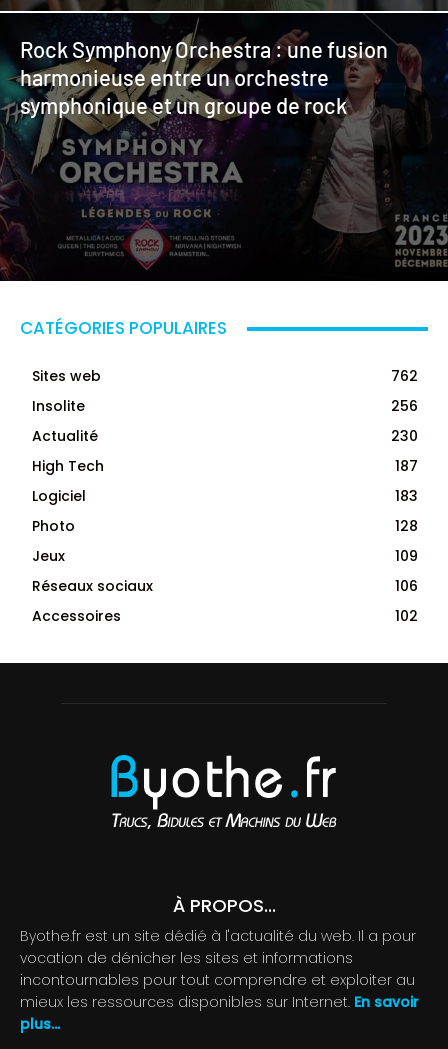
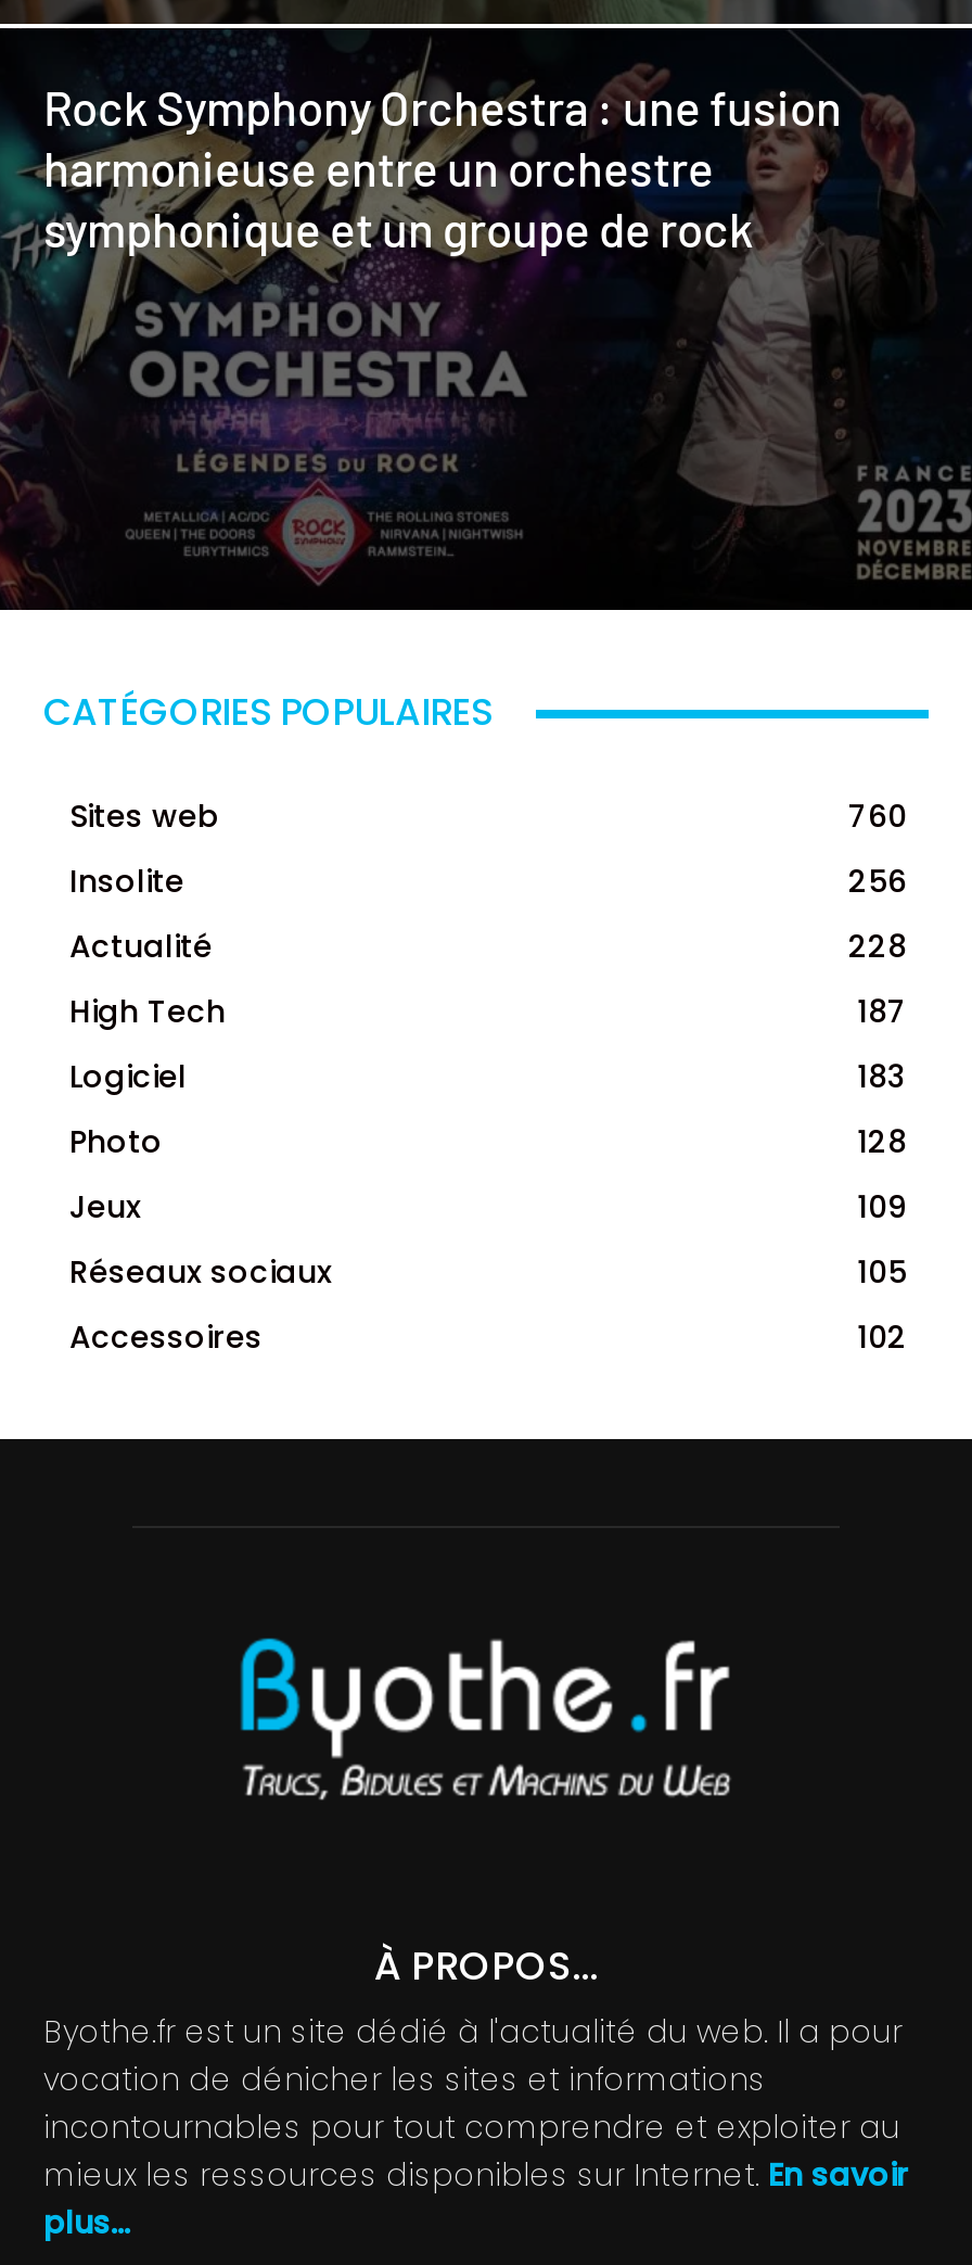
- 762
+ 760

- 230
+ 228

- 106
+ 105
